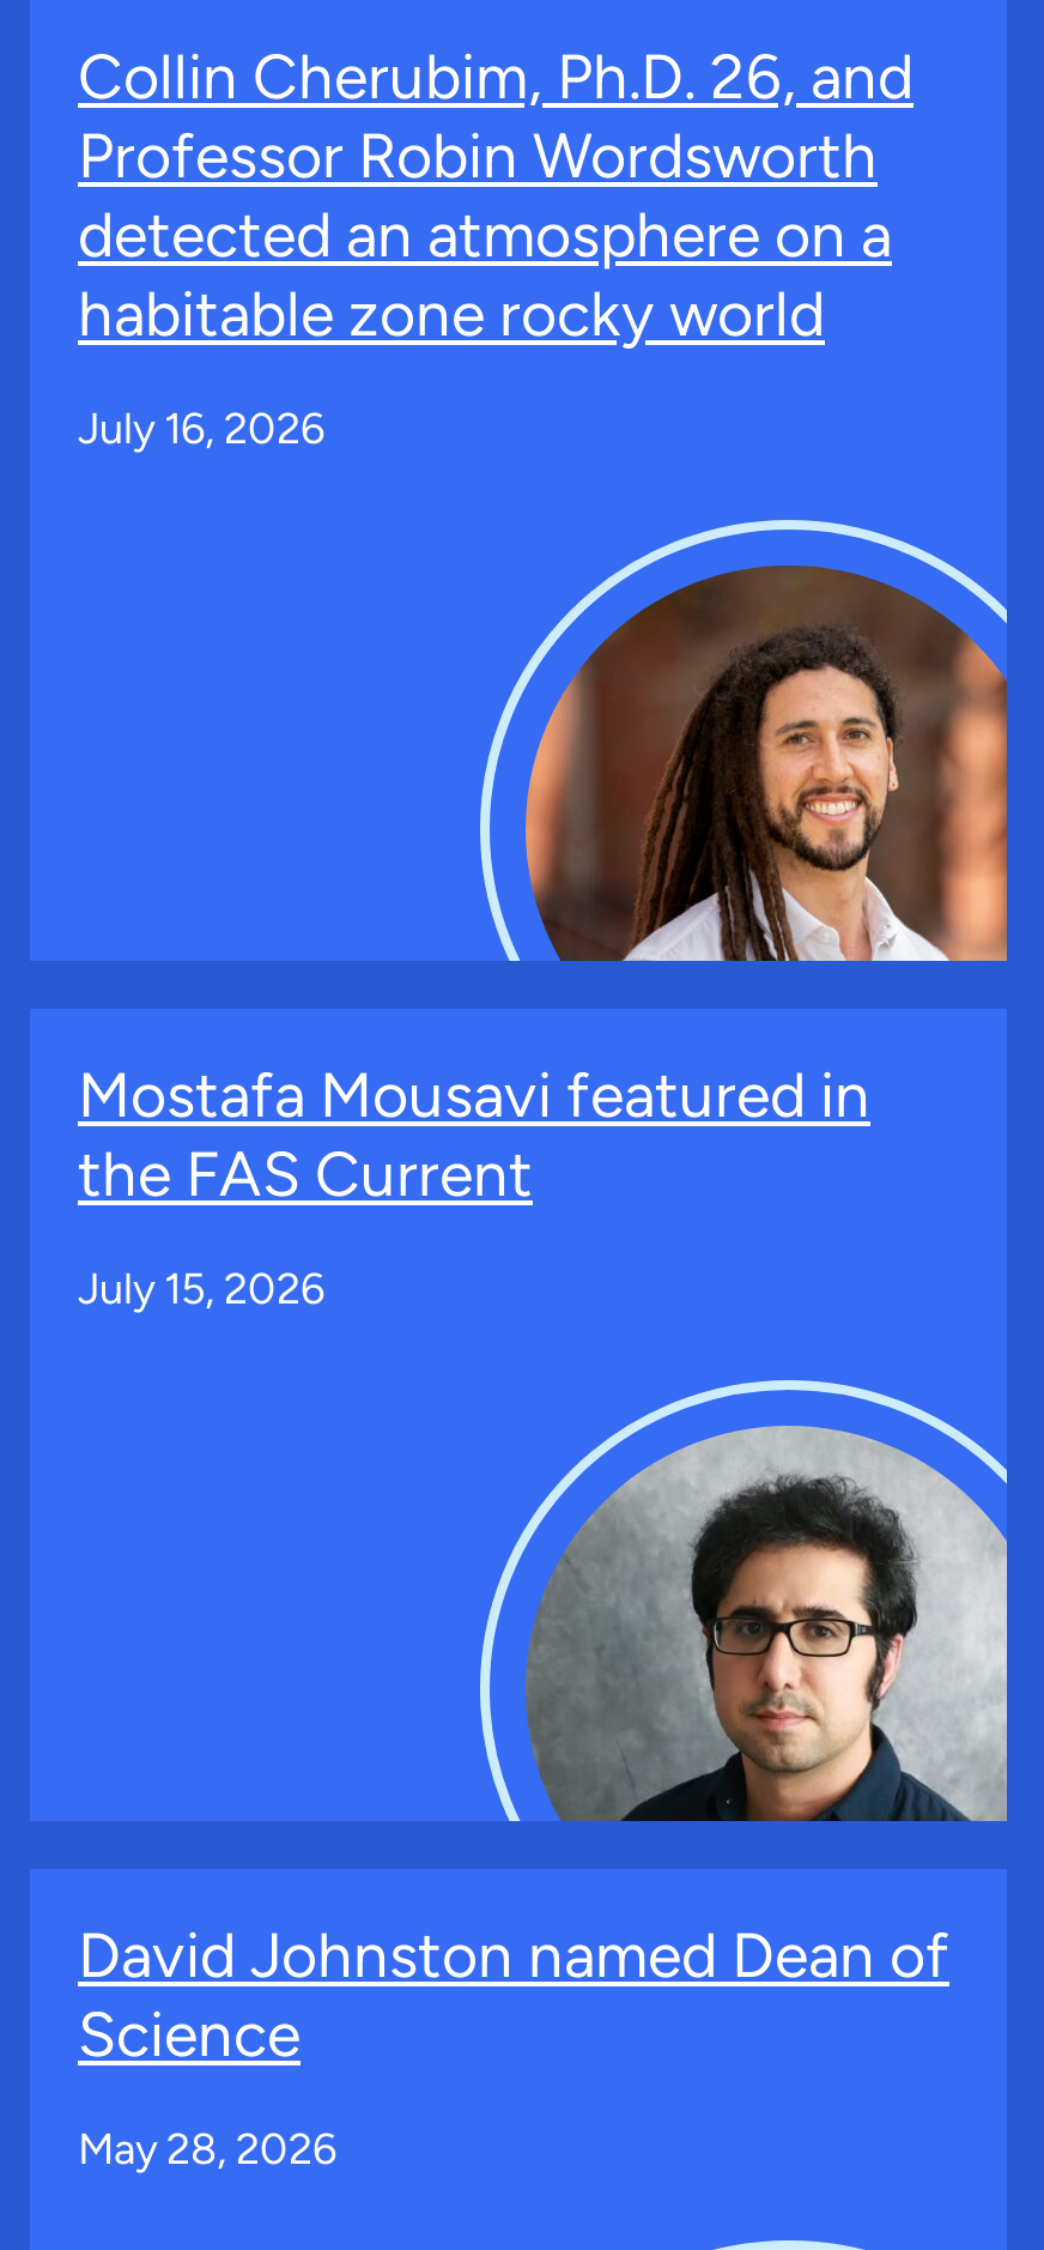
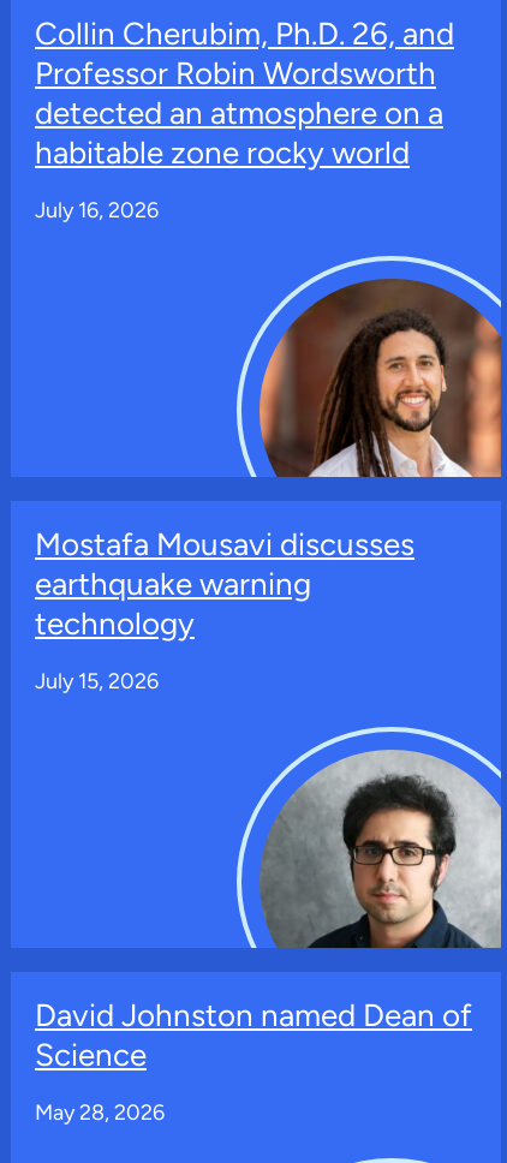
- Mostafa Mousavi featured in
- the FAS Current
+ Mostafa Mousavi discusses
+ earthquake warning
+ technology
